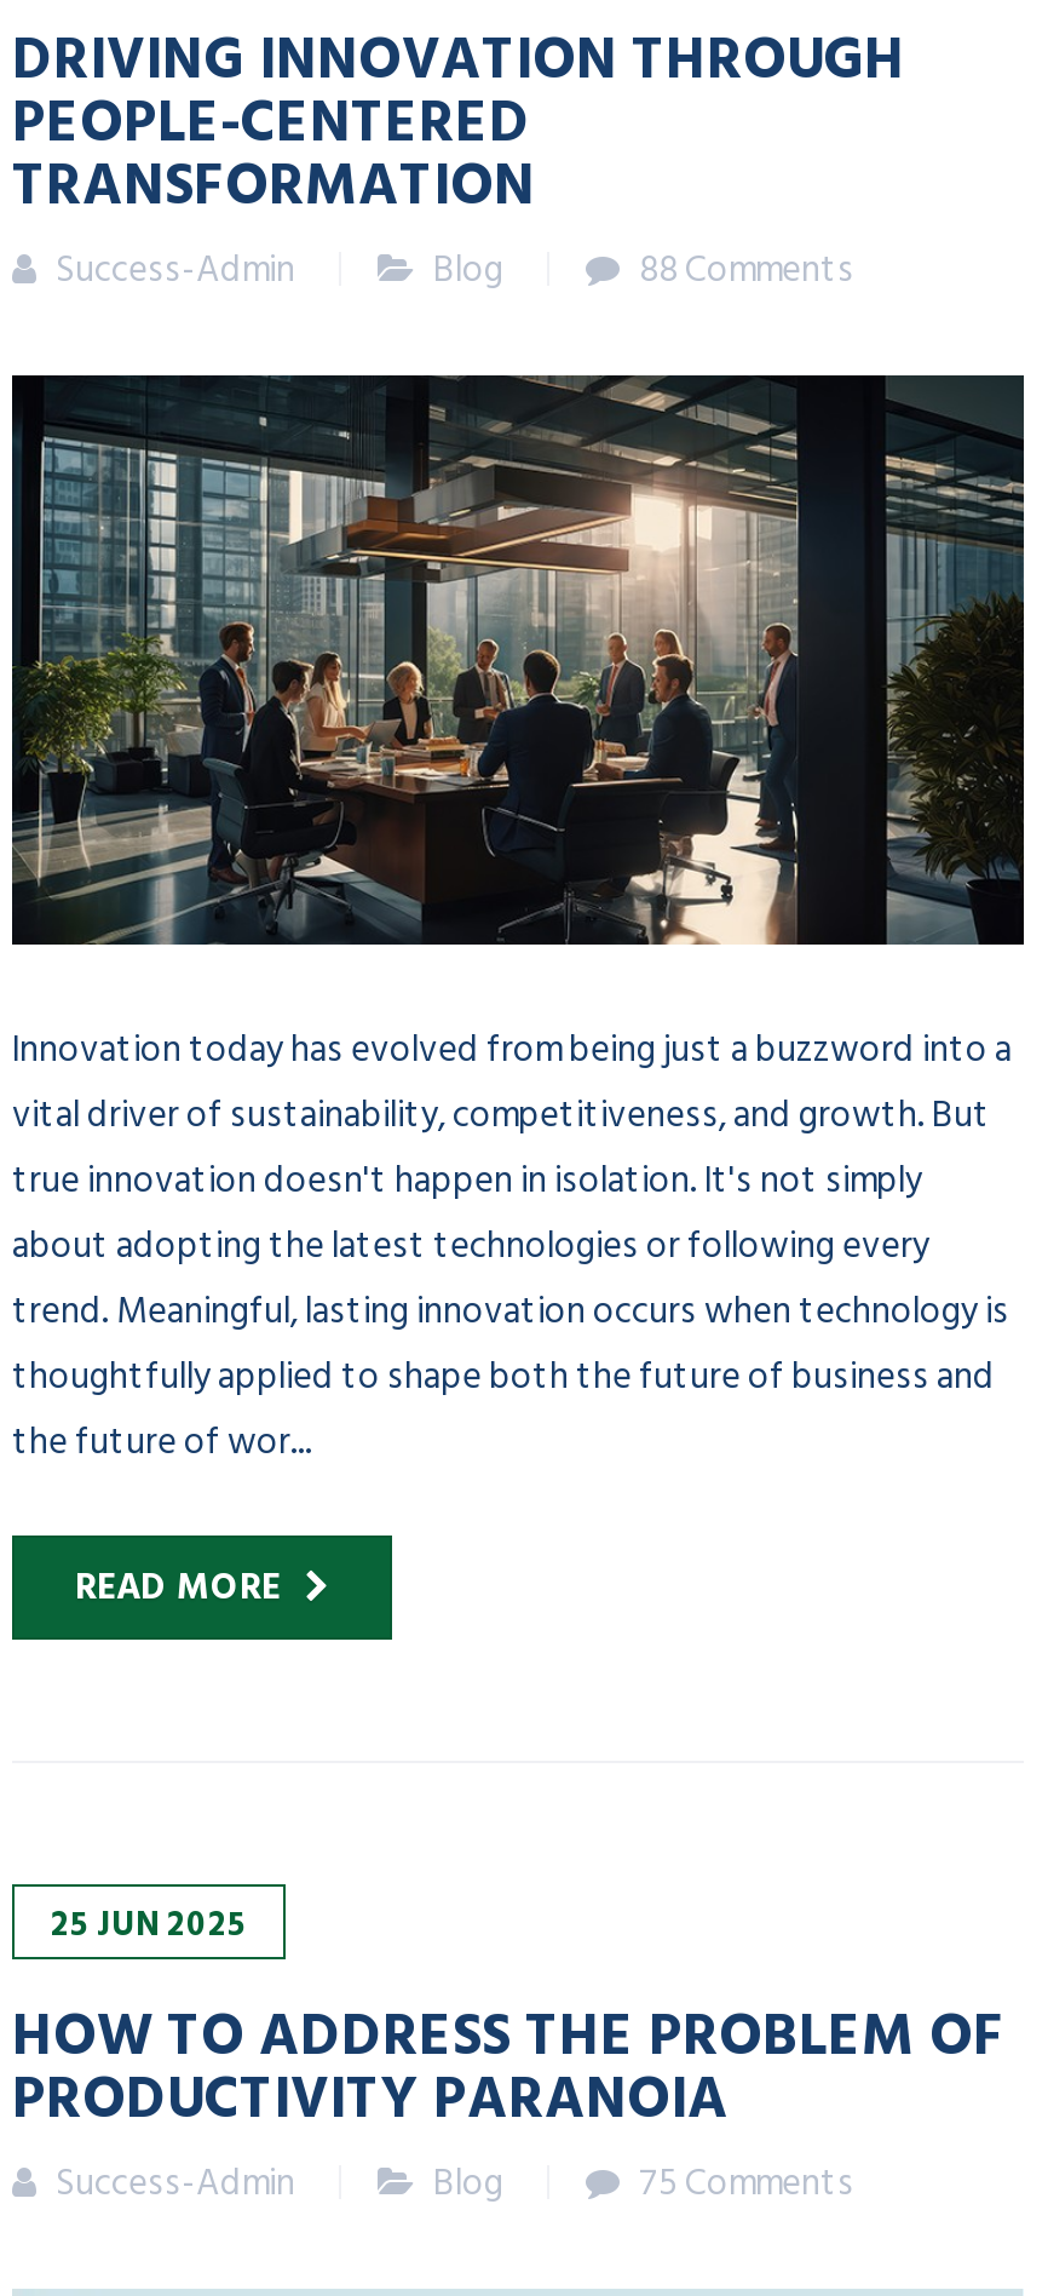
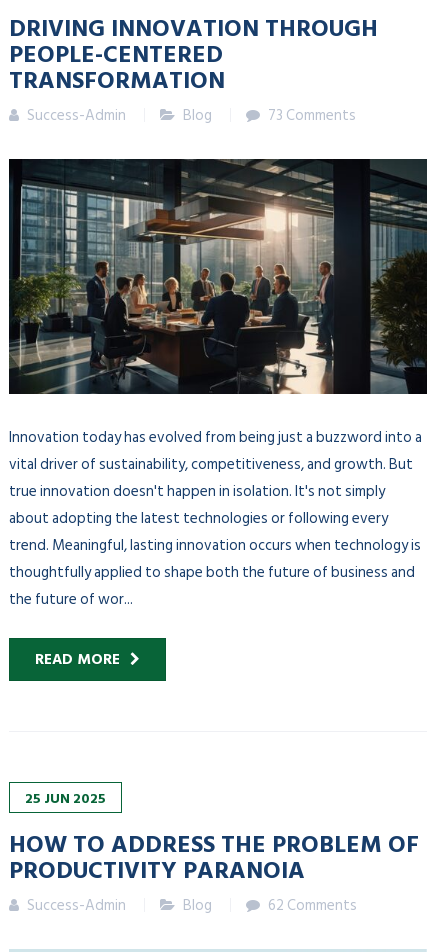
- 88 Comments
+ 73 Comments

- 75 Comments
+ 62 Comments
